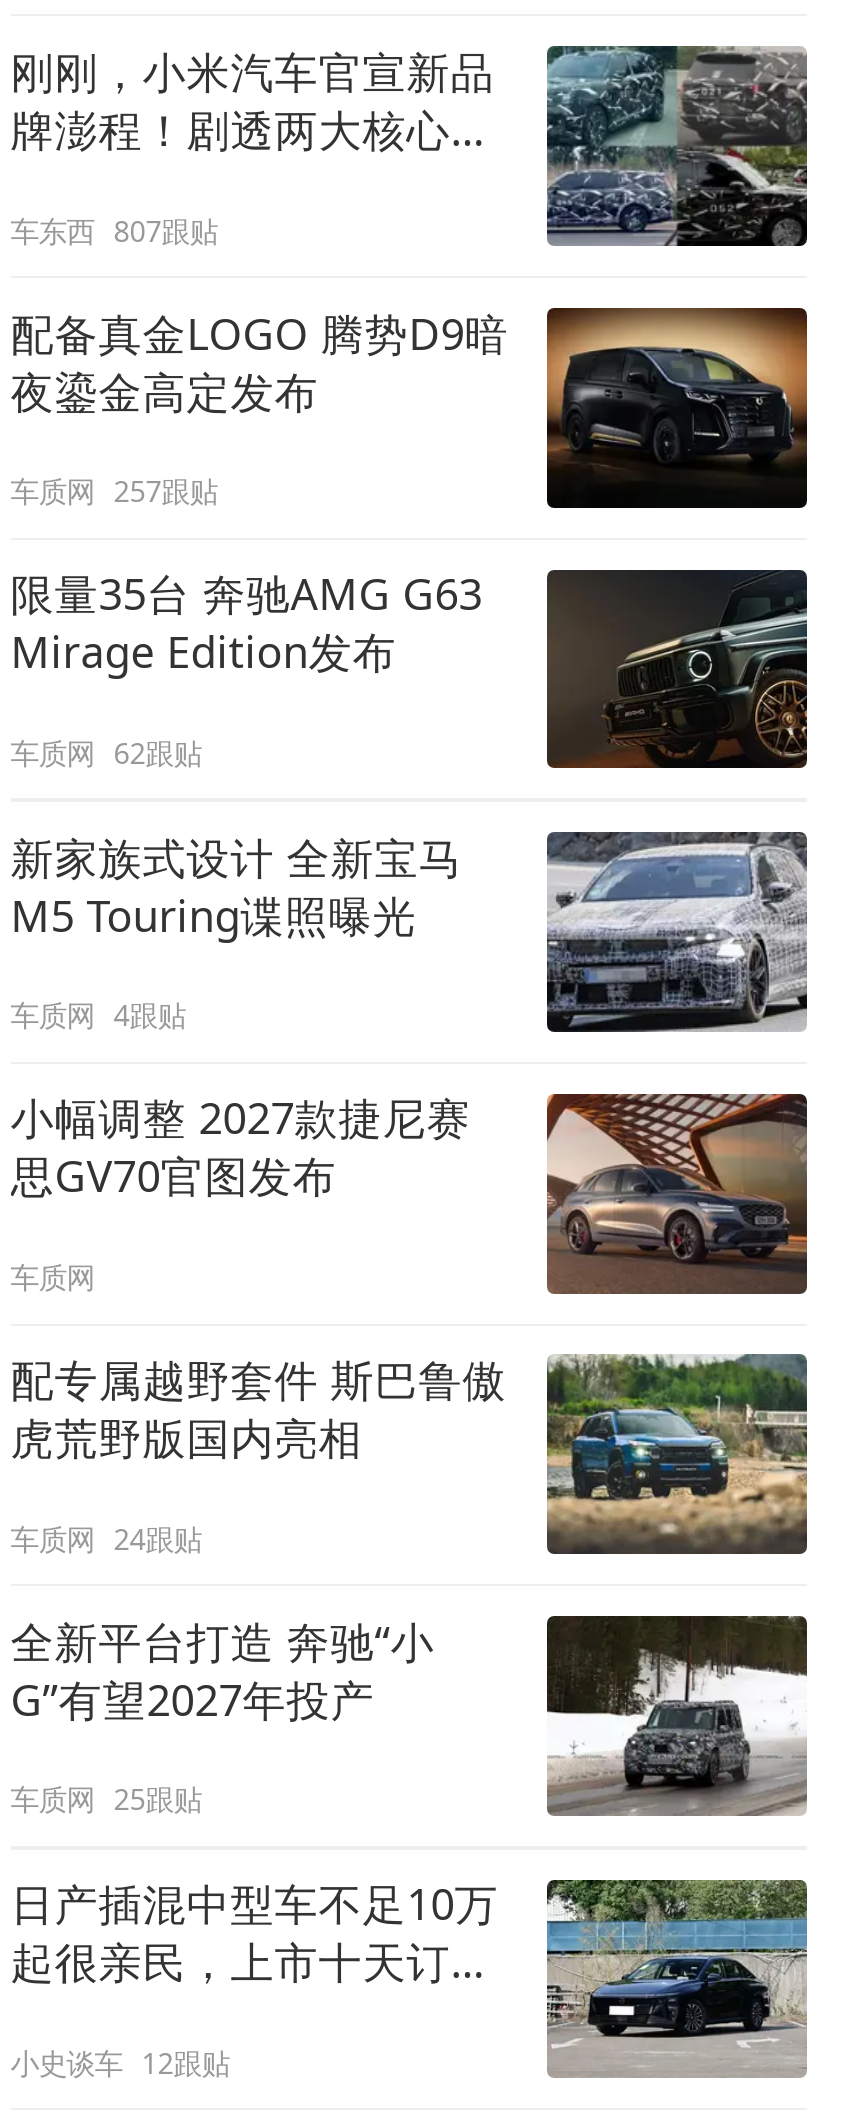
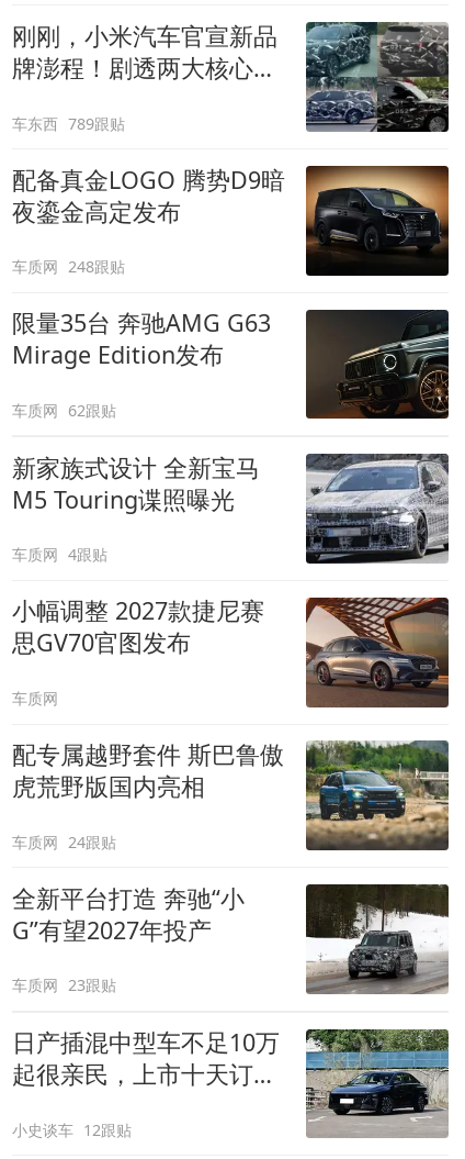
- 车东西 807跟贴
+ 车东西 789跟贴

- 车质网 257跟贴
+ 车质网 248跟贴

- 车质网 25跟贴
+ 车质网 23跟贴
